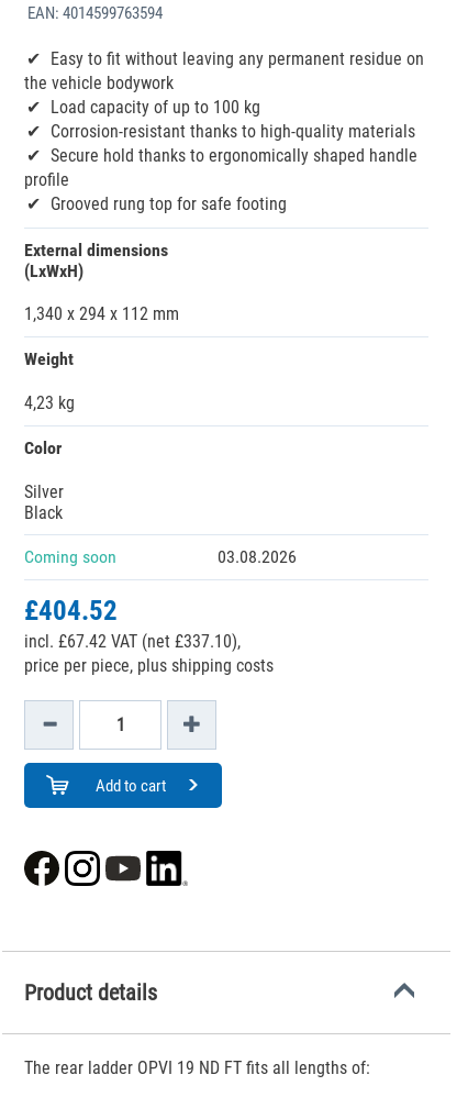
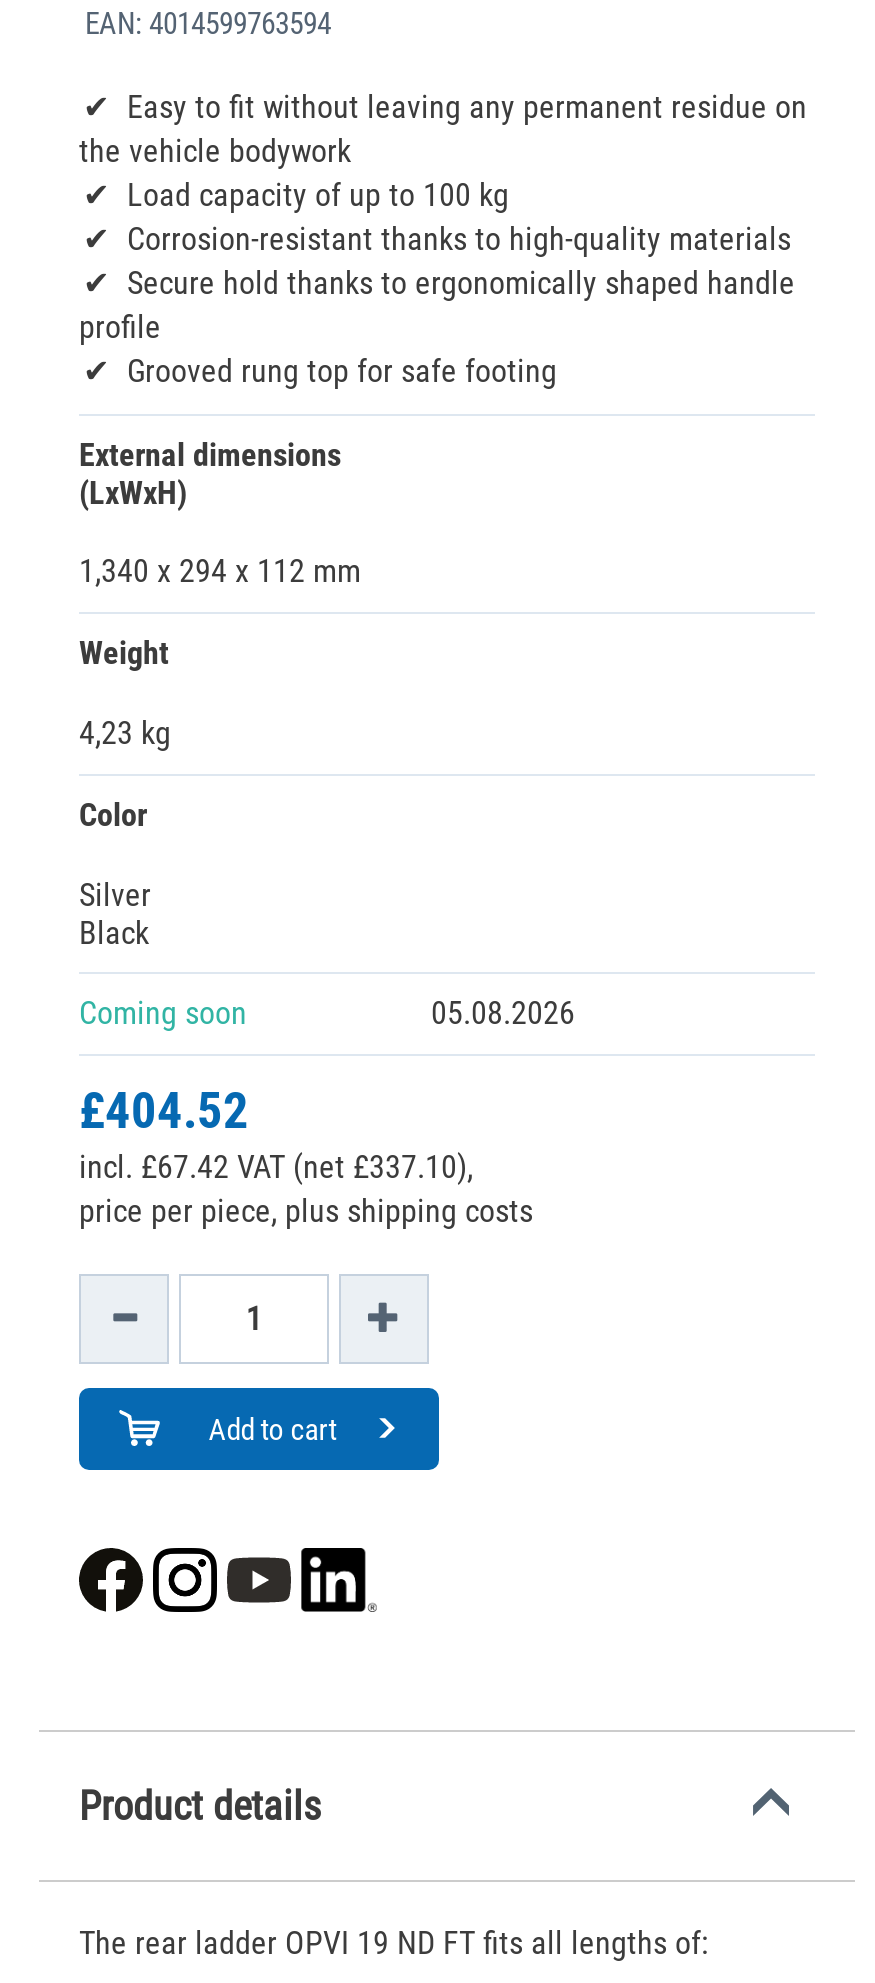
- 03.08.2026
+ 05.08.2026
